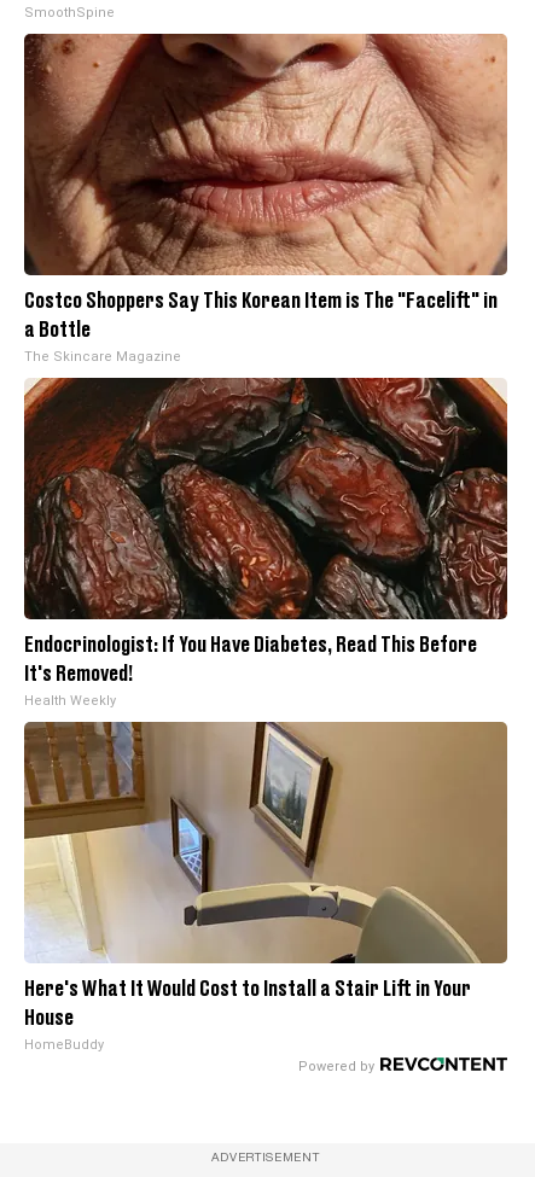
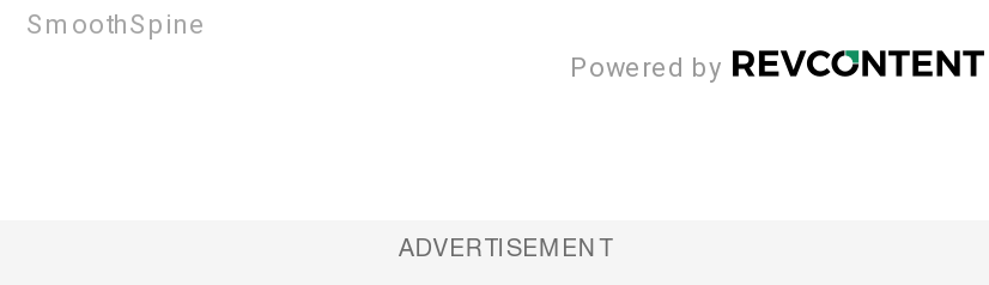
- [image]
- Costco Shoppers Say This Korean Item is The "Facelift" in
- a Bottle
- The Skincare Magazine

- [image]
- Endocrinologist: If You Have Diabetes, Read This Before
- It's Removed!
- Health Weekly

- [image]
- Here's What It Would Cost to Install a Stair Lift in Your
- House
- HomeBuddy
